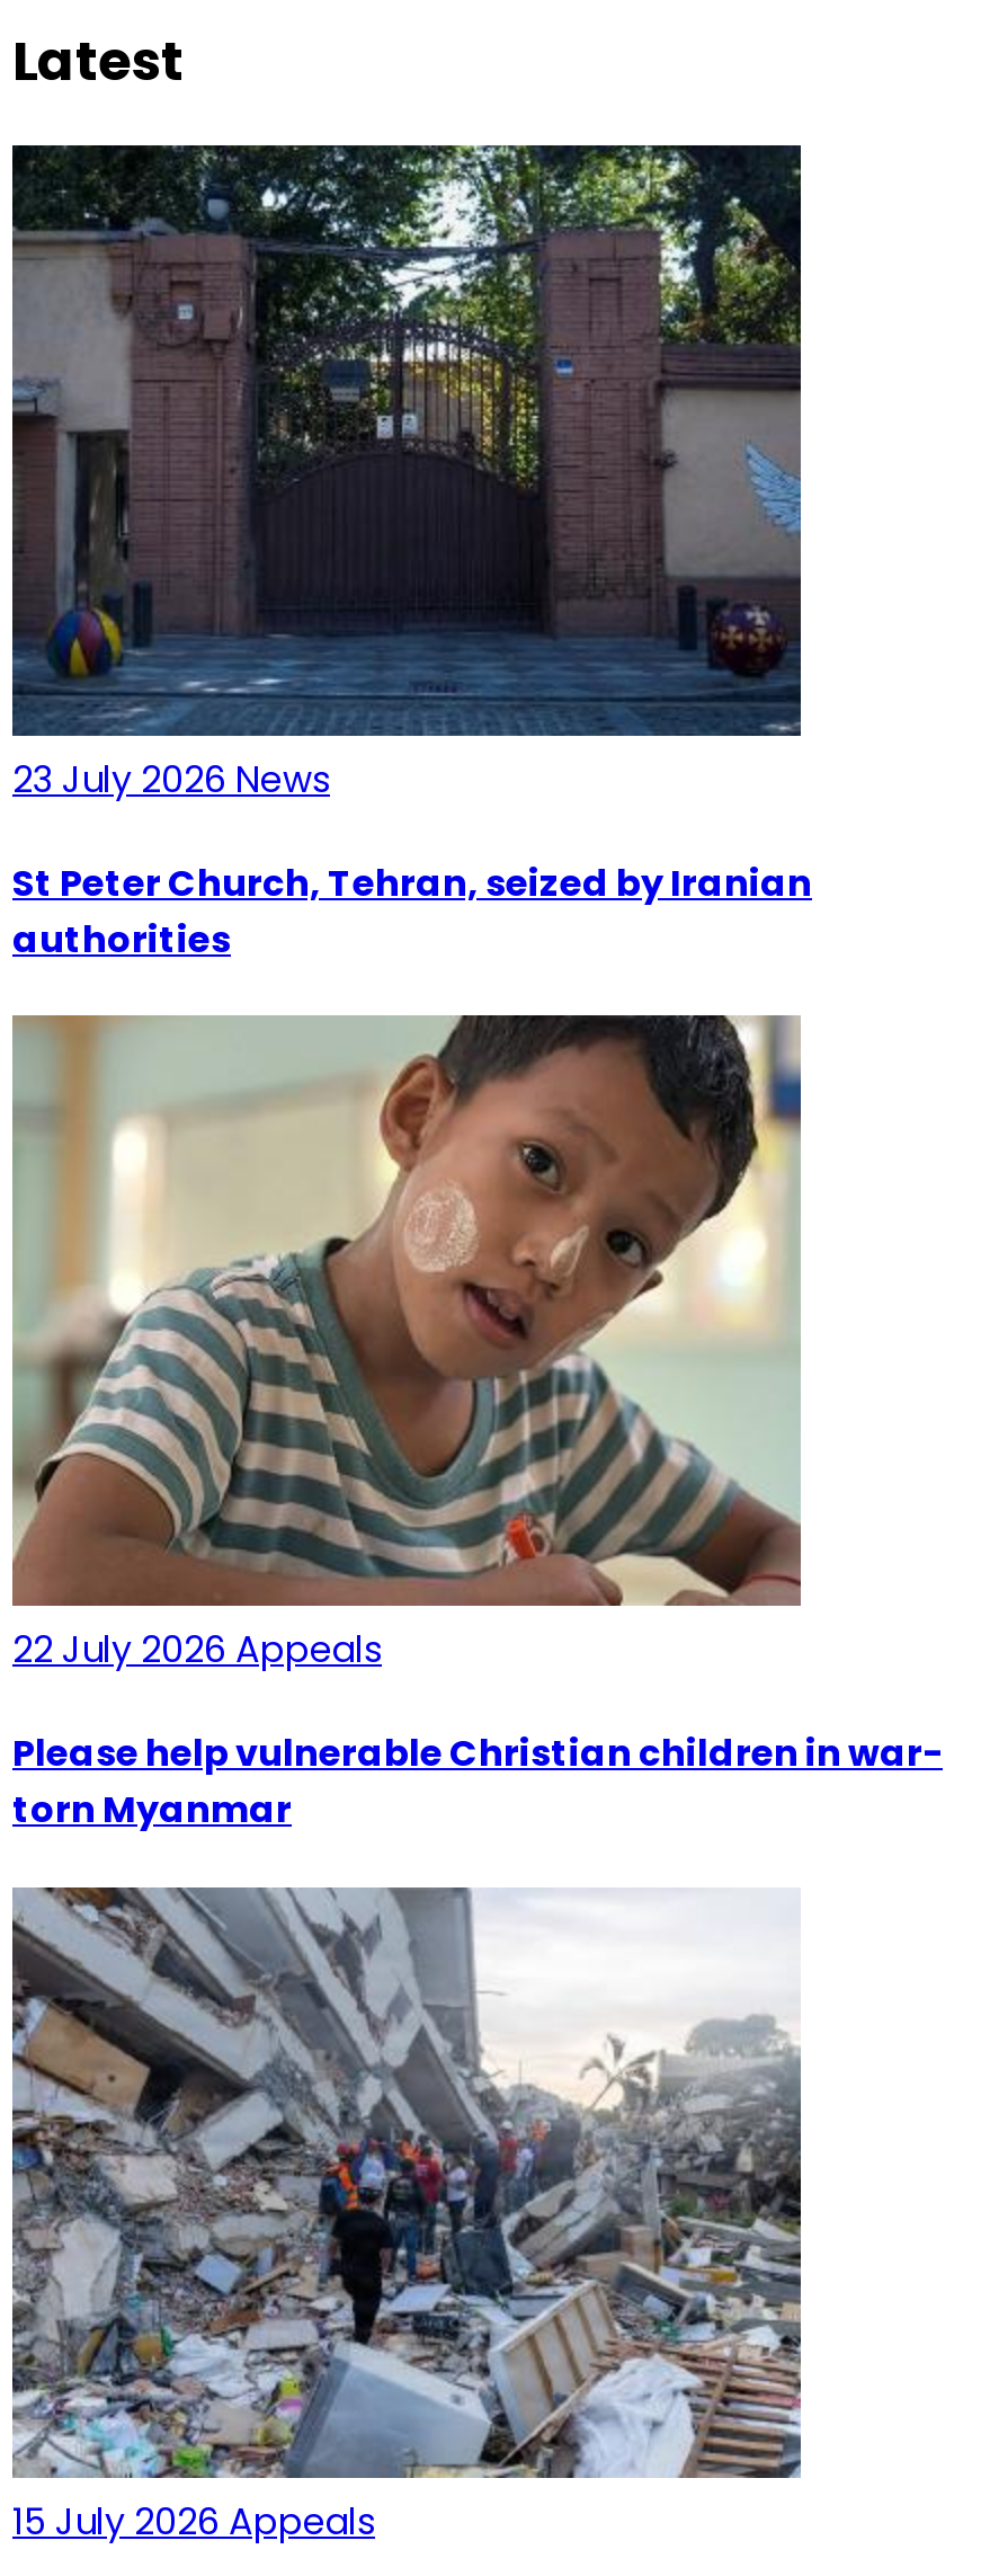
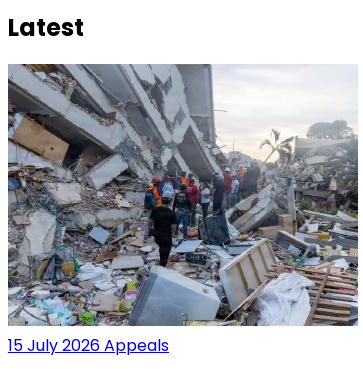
- [image]
- 23 July 2026 News
- St Peter Church, Tehran, seized by Iranian
- authorities

- [image]
- 22 July 2026 Appeals
- Please help vulnerable Christian children in war-
- torn Myanmar
